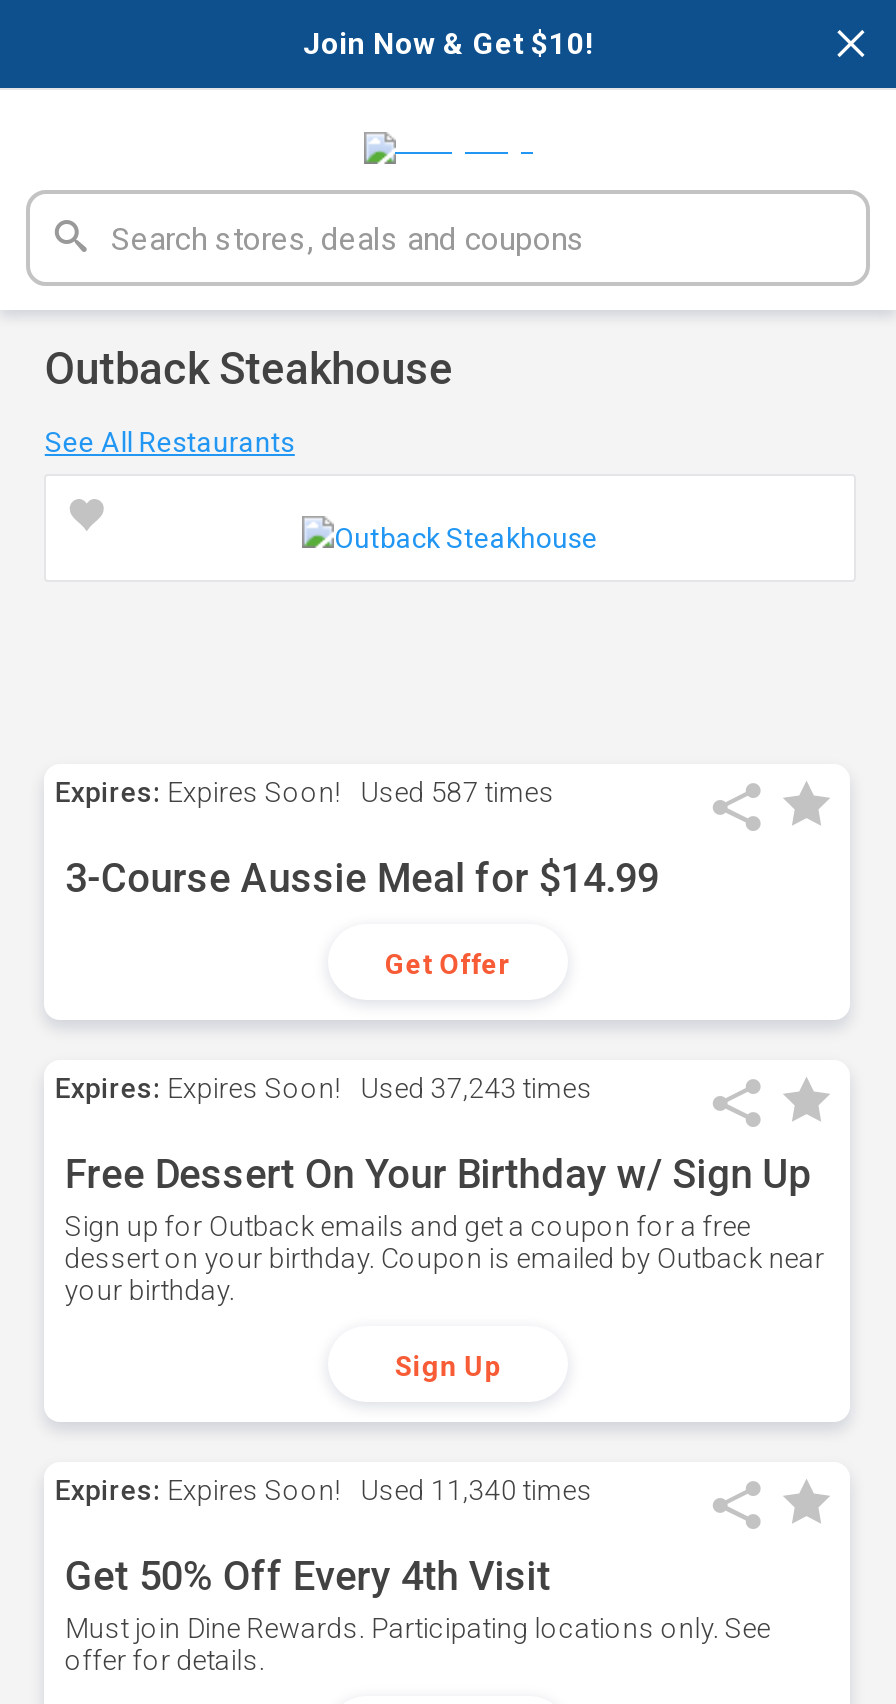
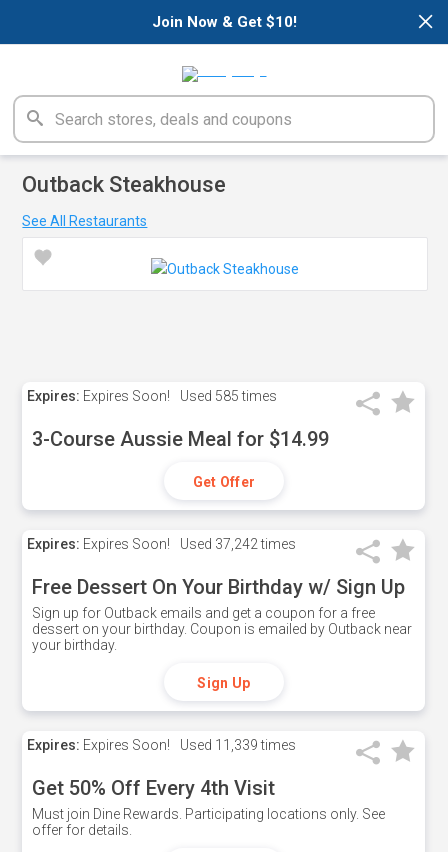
- Expires: Expires Soon! Used 587 times
+ Expires: Expires Soon! Used 585 times

- Expires: Expires Soon! Used 37,243 times
+ Expires: Expires Soon! Used 37,242 times

- Expires: Expires Soon! Used 11,340 times
+ Expires: Expires Soon! Used 11,339 times
